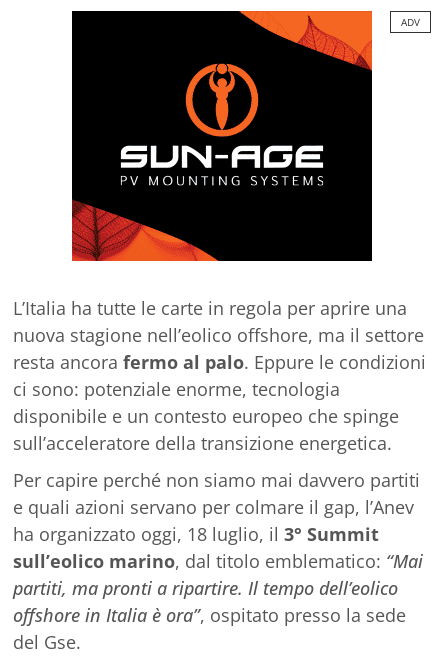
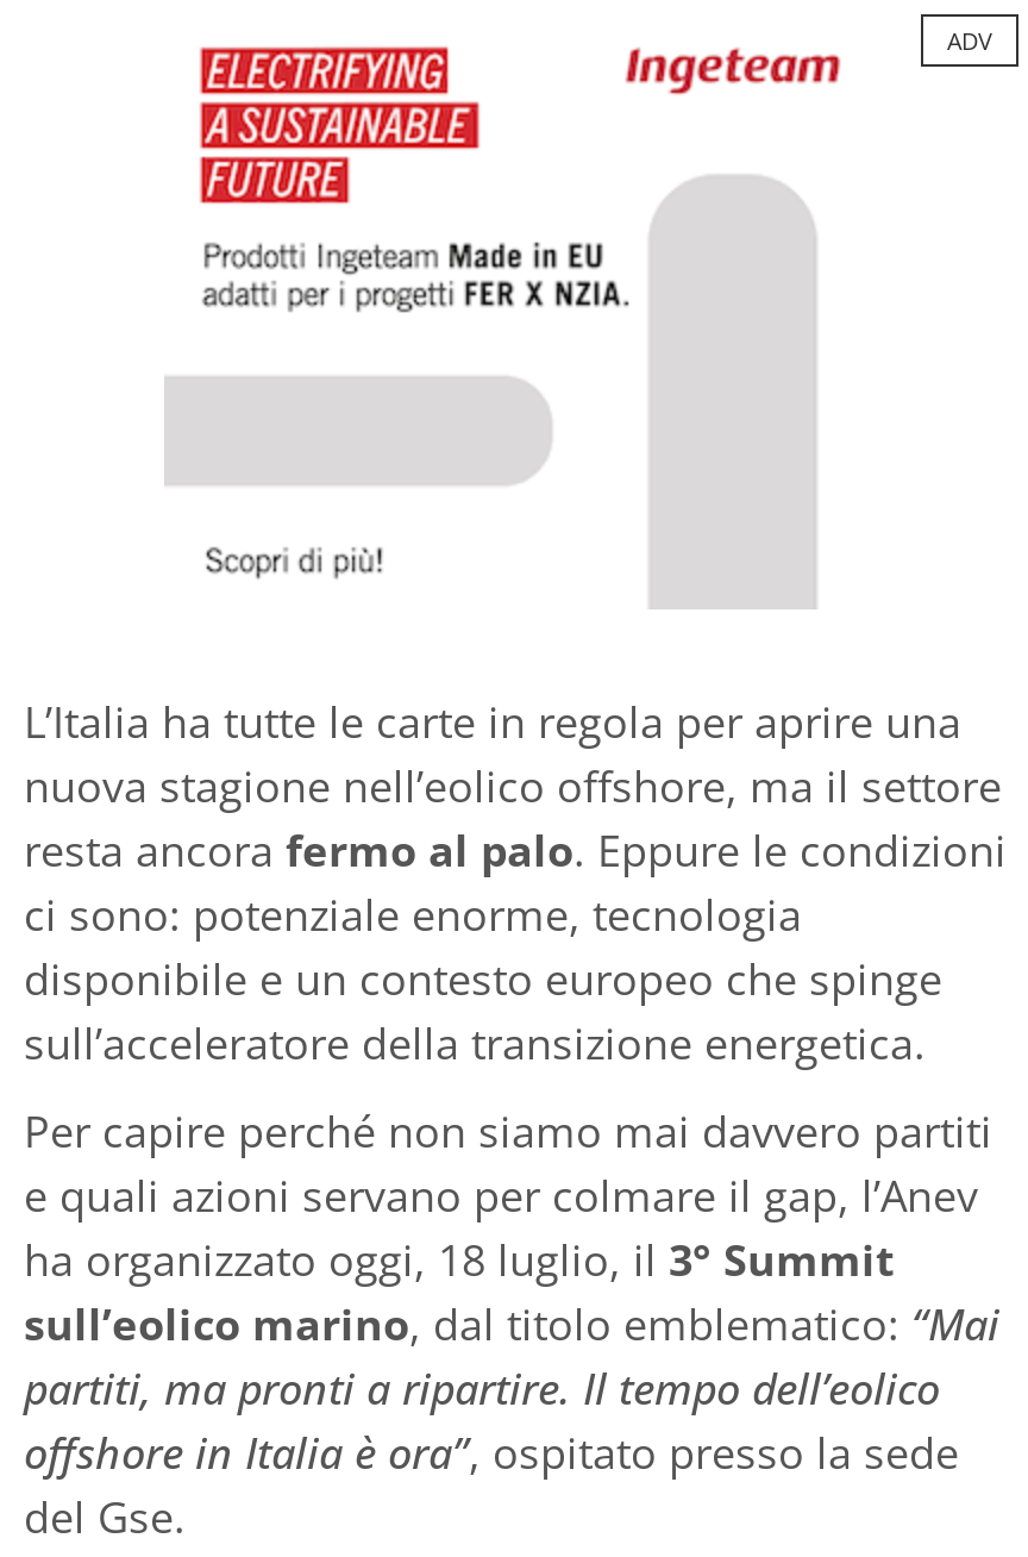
- [image]
+ [image]
